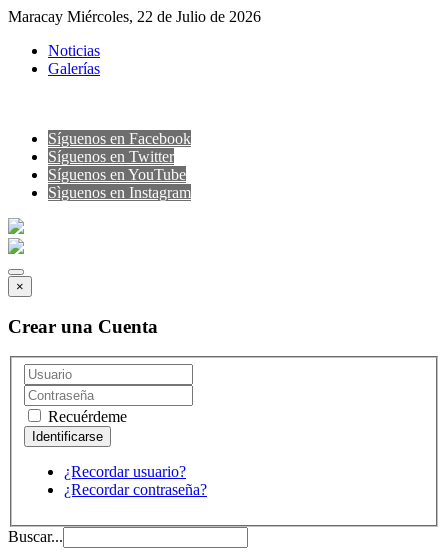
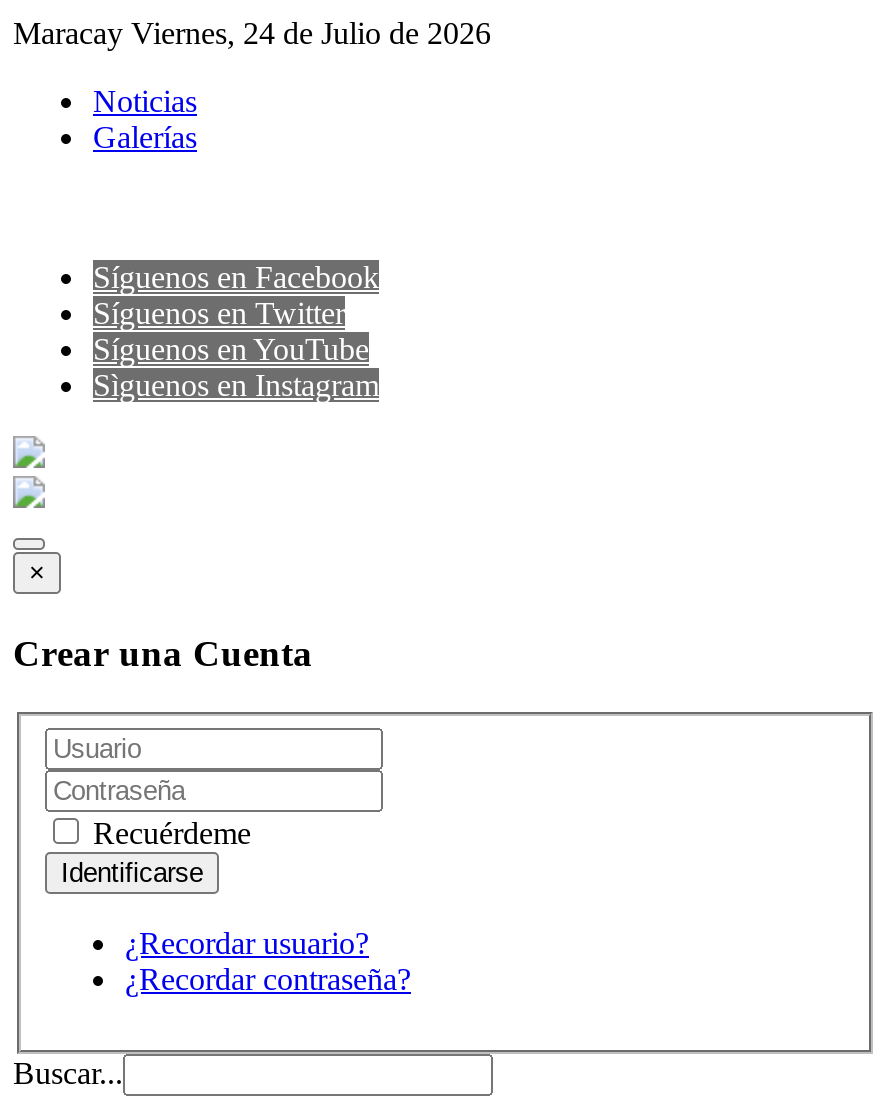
- Maracay Miércoles, 22 de Julio de 2026
+ Maracay Viernes, 24 de Julio de 2026
